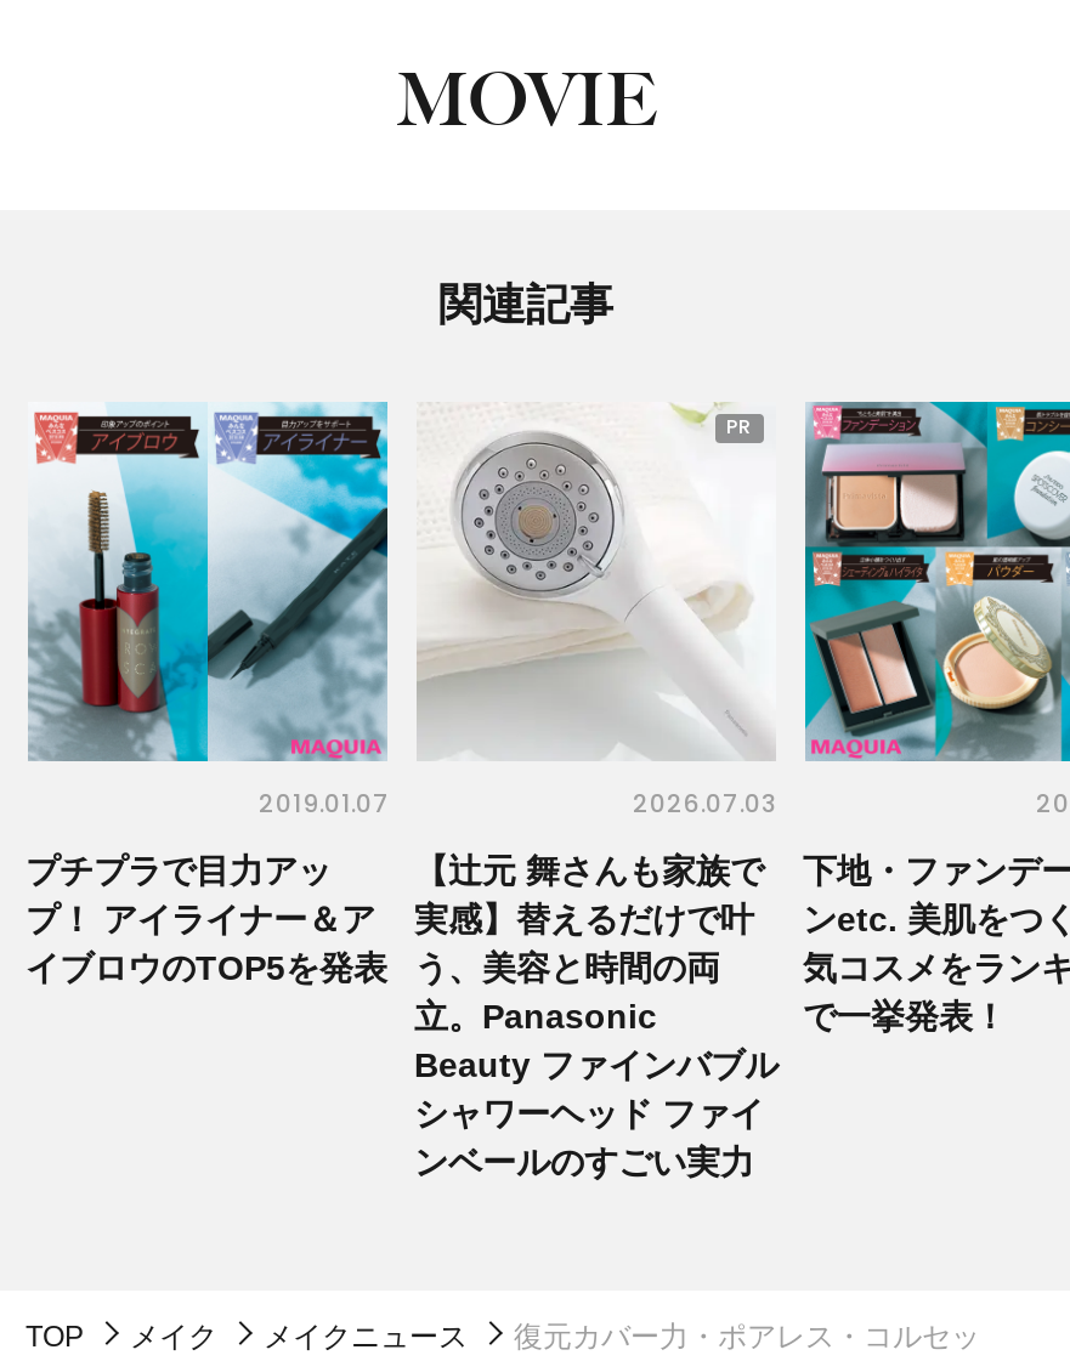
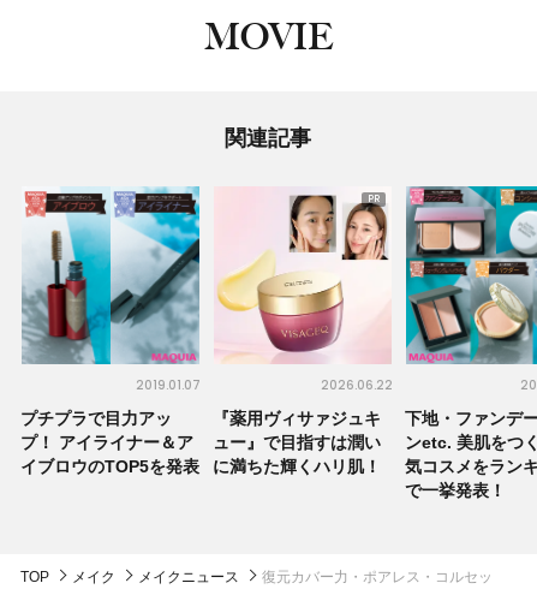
- [image]
- 2026.07.03
+ [image]
+ 2026.06.22

- 【辻元 舞さんも家族で
- 実感】替えるだけで叶
- う、美容と時間の両
- 立。Panasonic
- Beauty ファインバブル
- シャワーヘッド ファイ
- ンベールのすごい実力
+ 『薬用ヴィサァジュキ
+ ュー』で目指すは潤い
+ に満ちた輝くハリ肌！
